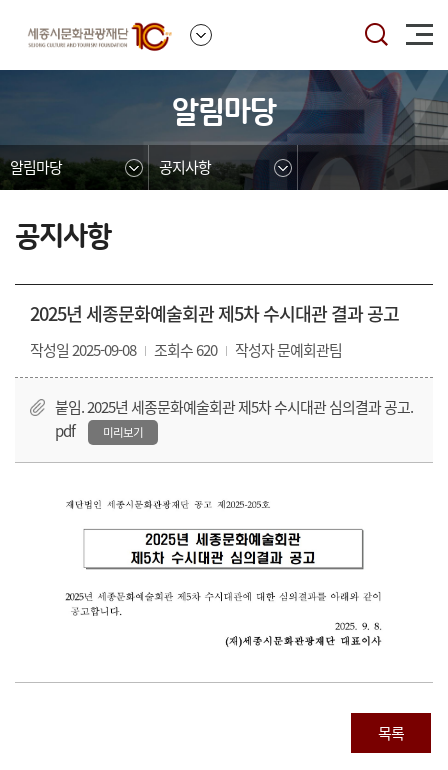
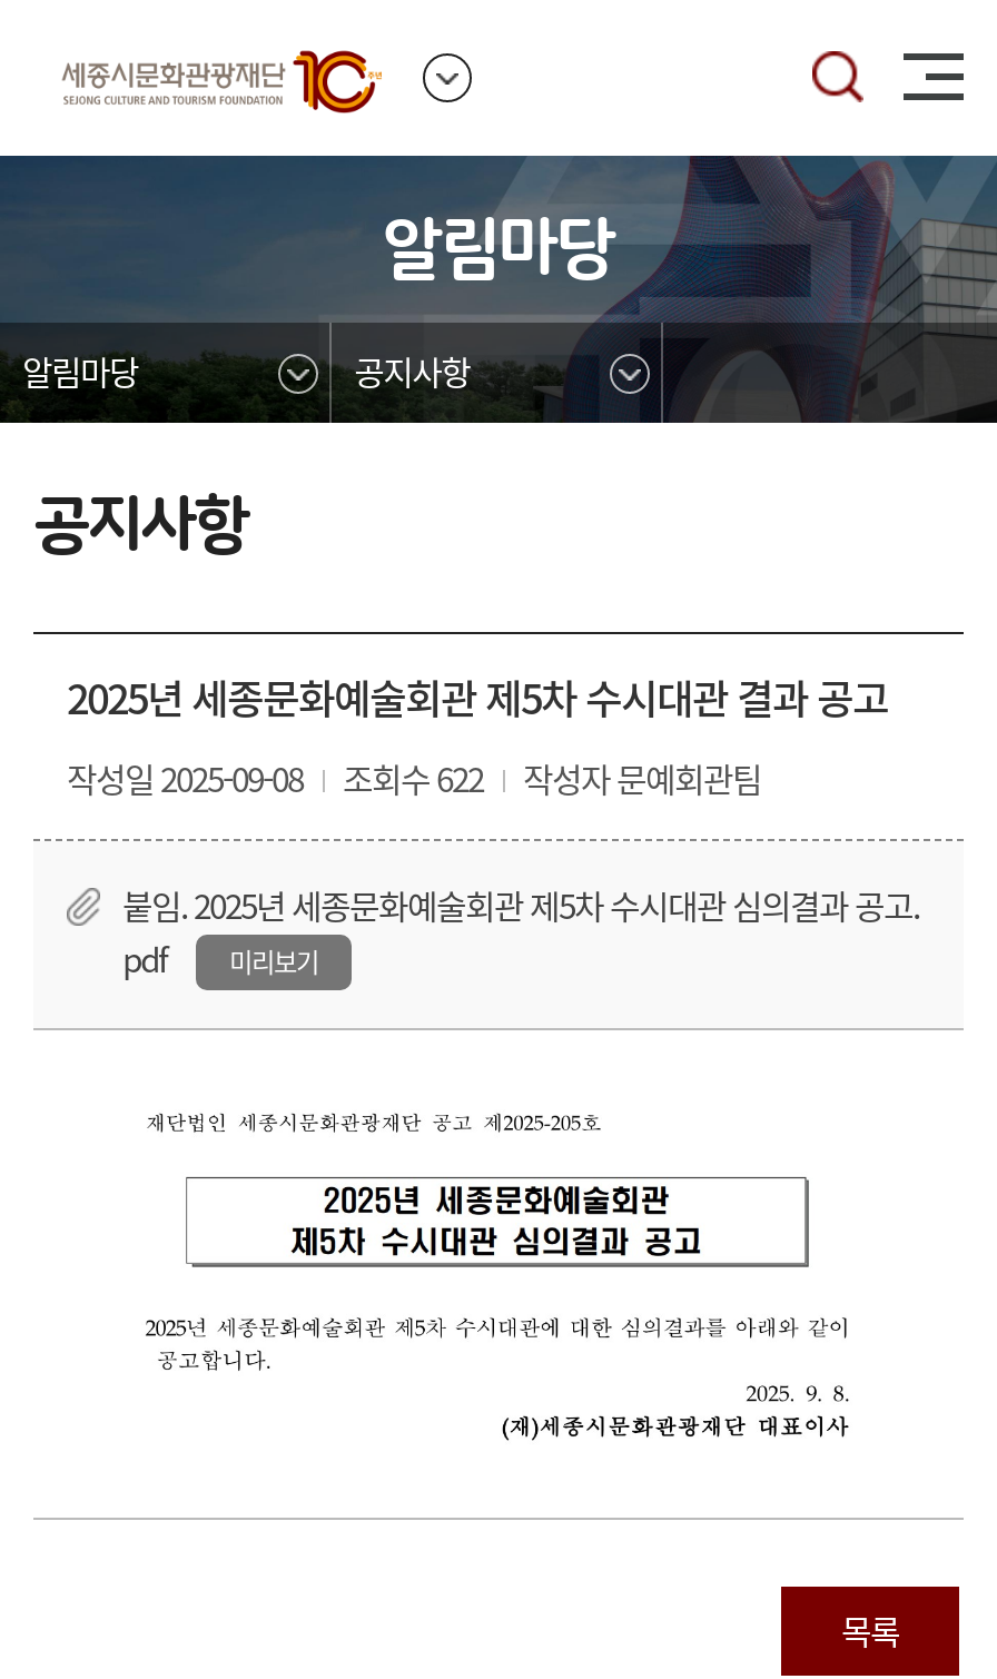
- 작성일 2025-09-08 조회수 620 작성자 문예회관팀
+ 작성일 2025-09-08 조회수 622 작성자 문예회관팀
